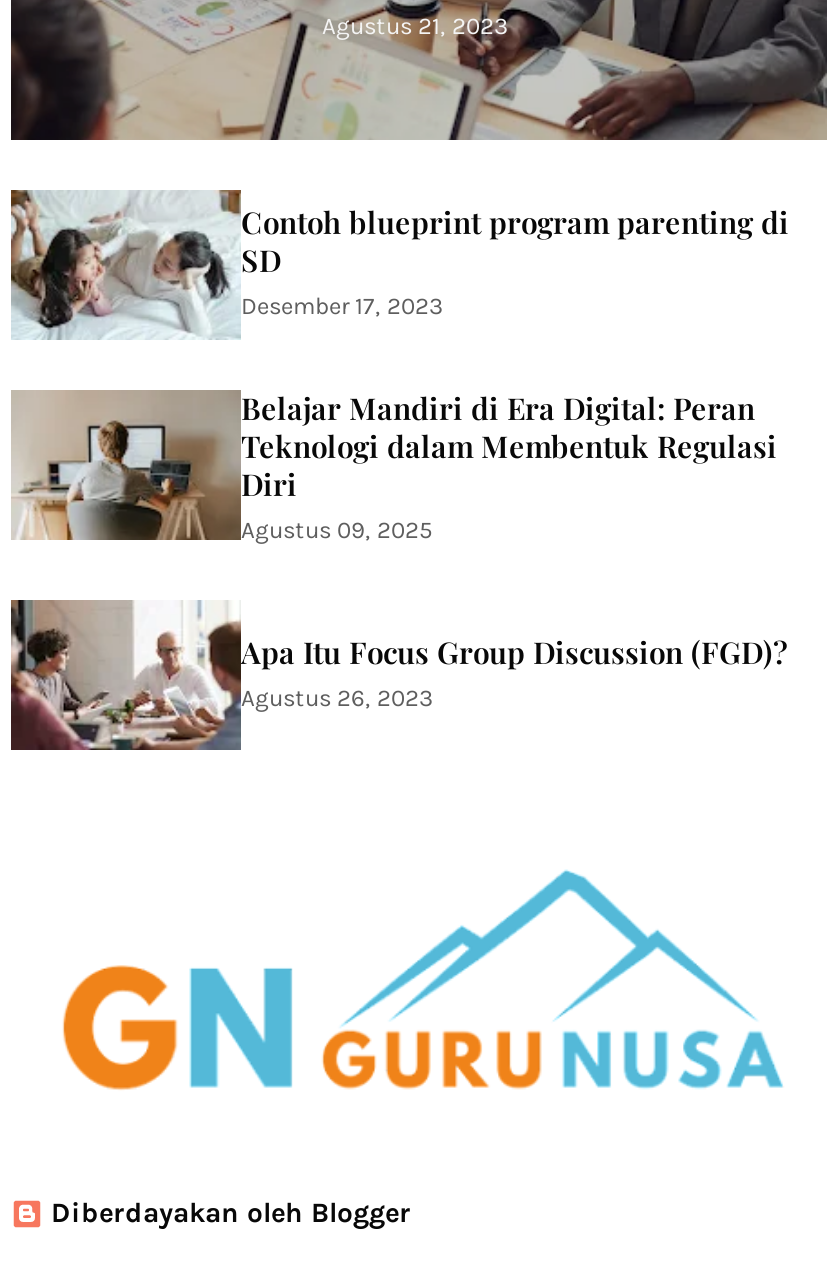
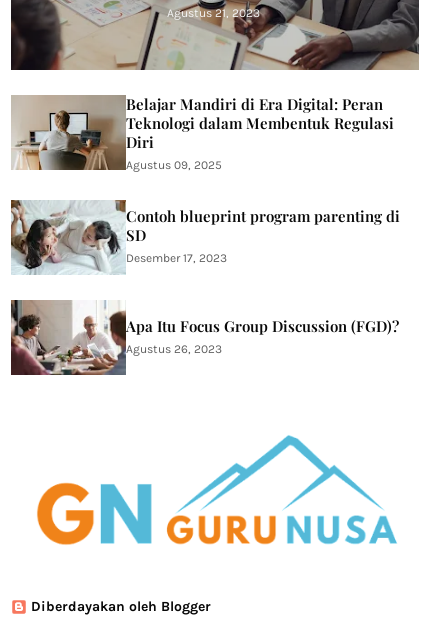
moved down: [image] | Contoh blueprint program parenting di | SD | Desember 17, 2023

moved up: [image] | Belajar Mandiri di Era Digital: Peran | Teknologi dalam Membentuk Regulasi | Diri | Agustus 09, 2025
